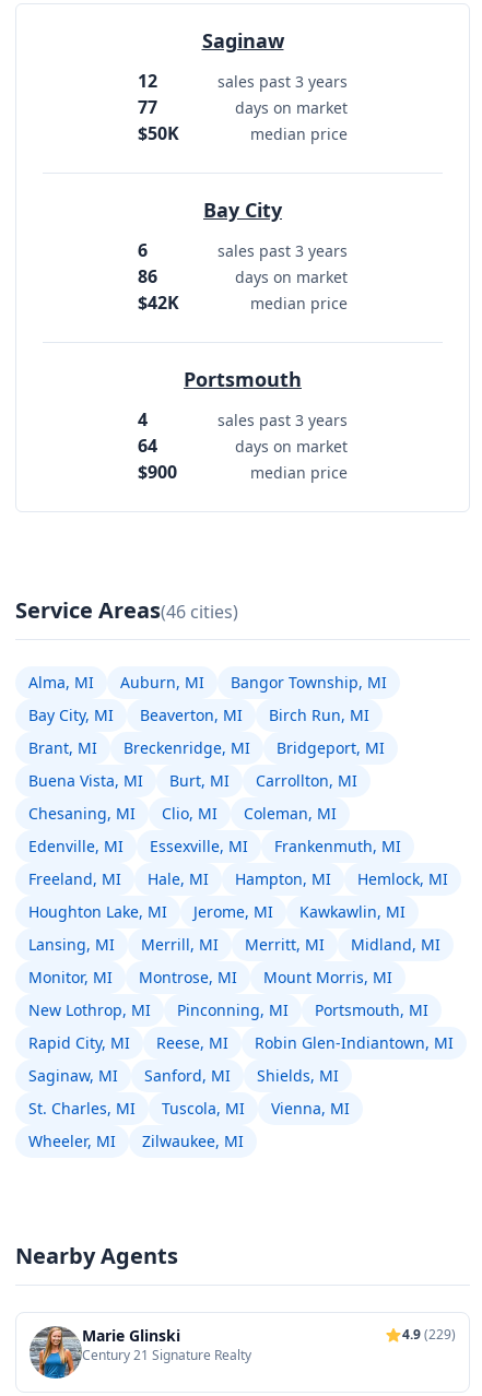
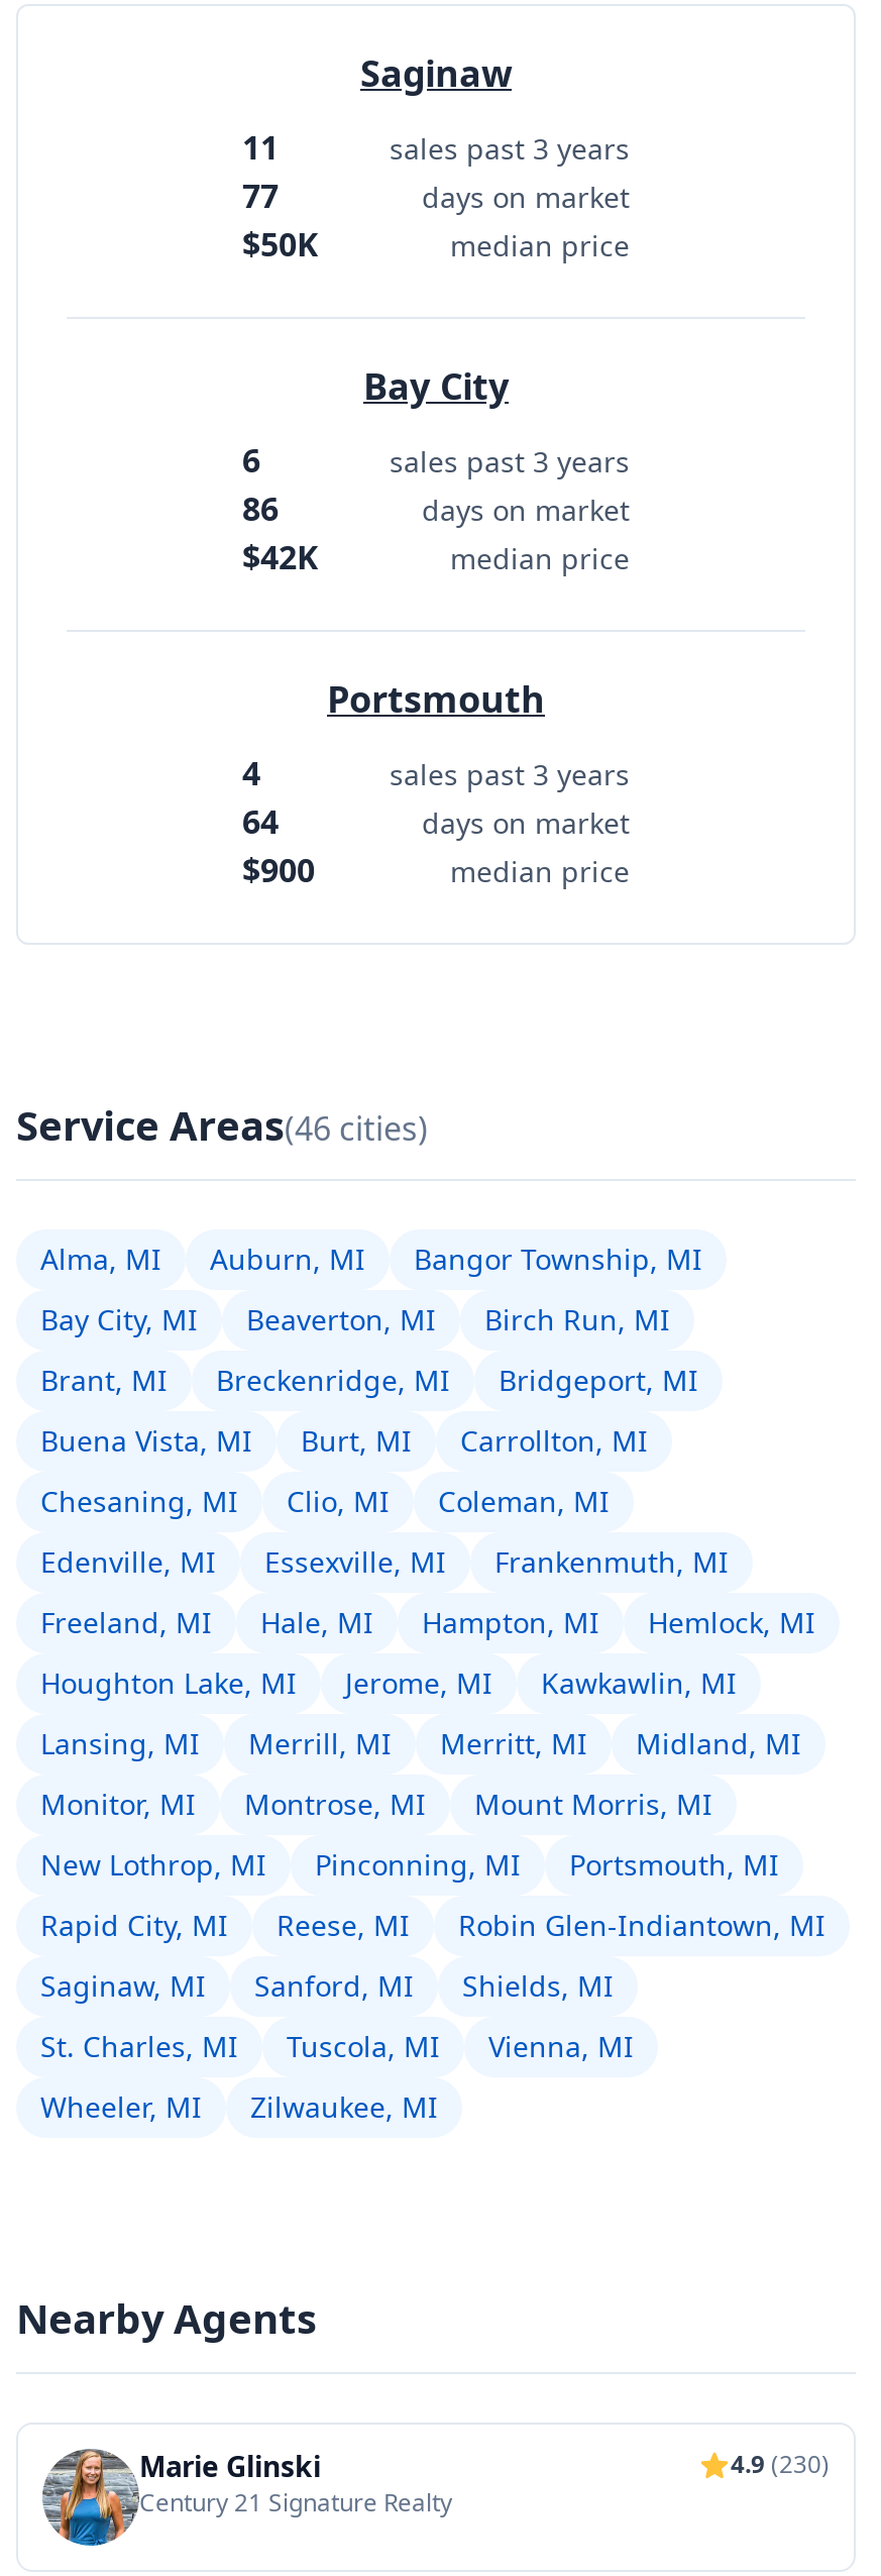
- 12
+ 11

- 4.9 (229)
+ 4.9 (230)
